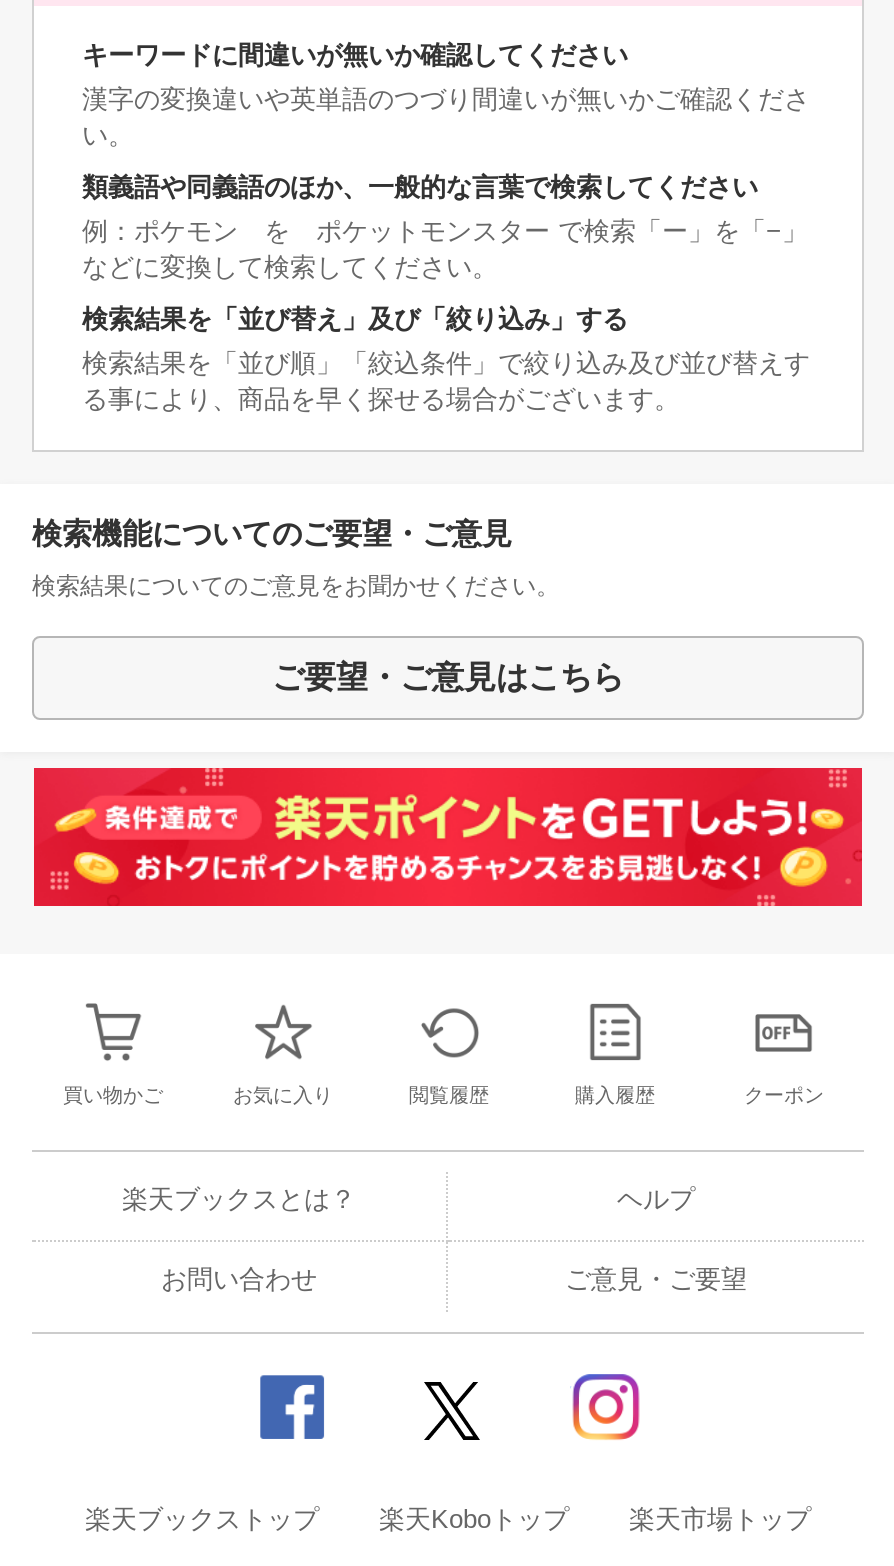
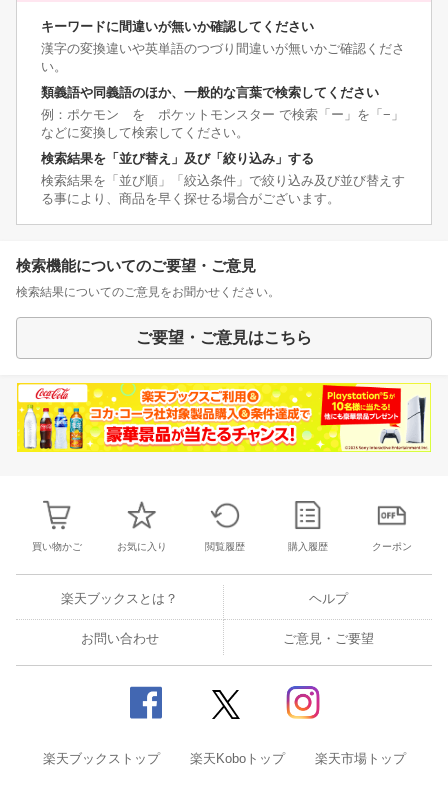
- [image]
+ [image]
